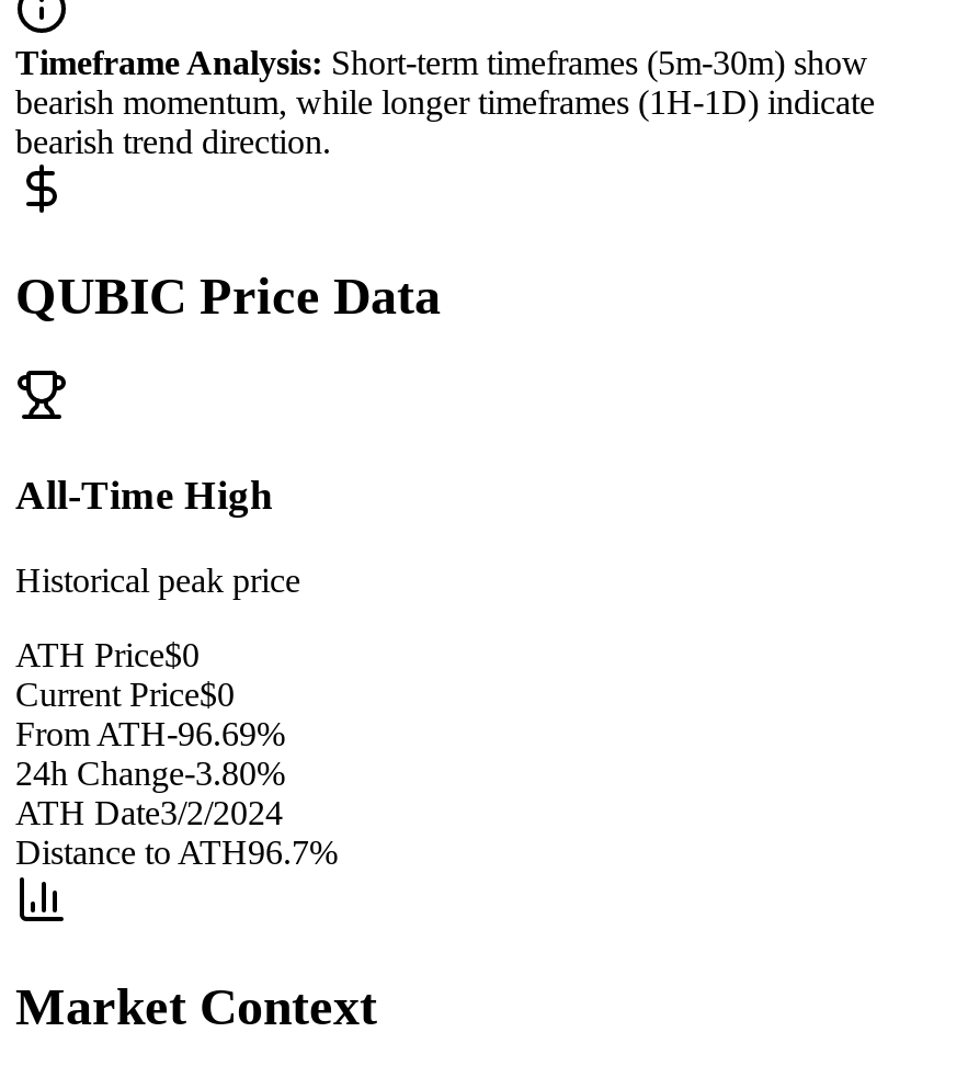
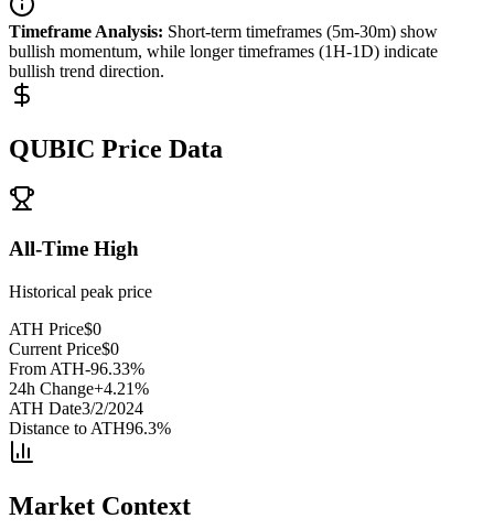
- bearish momentum, while longer timeframes (1H-1D) indicate
+ bullish momentum, while longer timeframes (1H-1D) indicate

- bearish trend direction.
+ bullish trend direction.

- From ATH-96.69%
- 24h Change-3.80%
+ From ATH-96.33%
+ 24h Change+4.21%

- Distance to ATH96.7%
+ Distance to ATH96.3%
